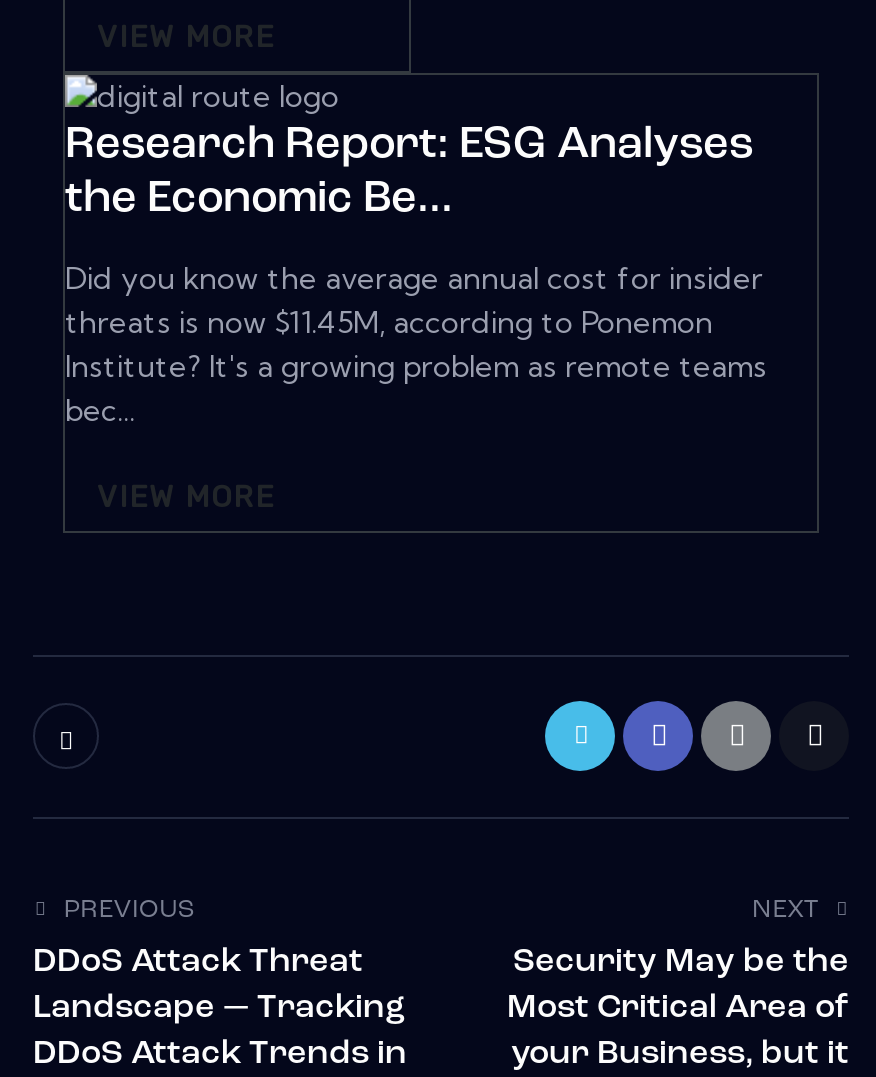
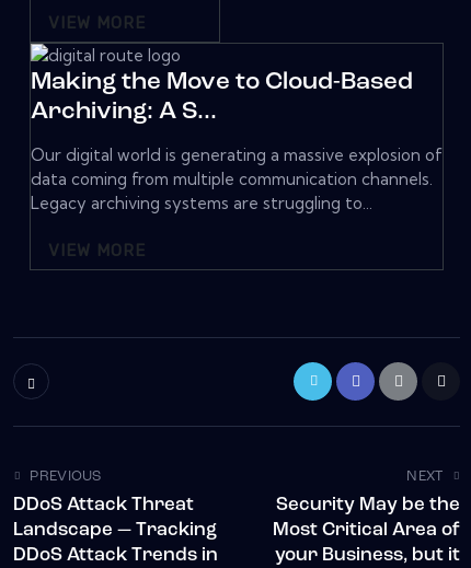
- Research Report: ESG Analyses
- the Economic Be...
+ Making the Move to Cloud-Based
+ Archiving: A S...

- Did you know the average annual cost for insider
- threats is now $11.45M, according to Ponemon
- Institute? It's a growing problem as remote teams
- bec...
+ Our digital world is generating a massive explosion of
+ data coming from multiple communication channels.
+ Legacy archiving systems are struggling to...
